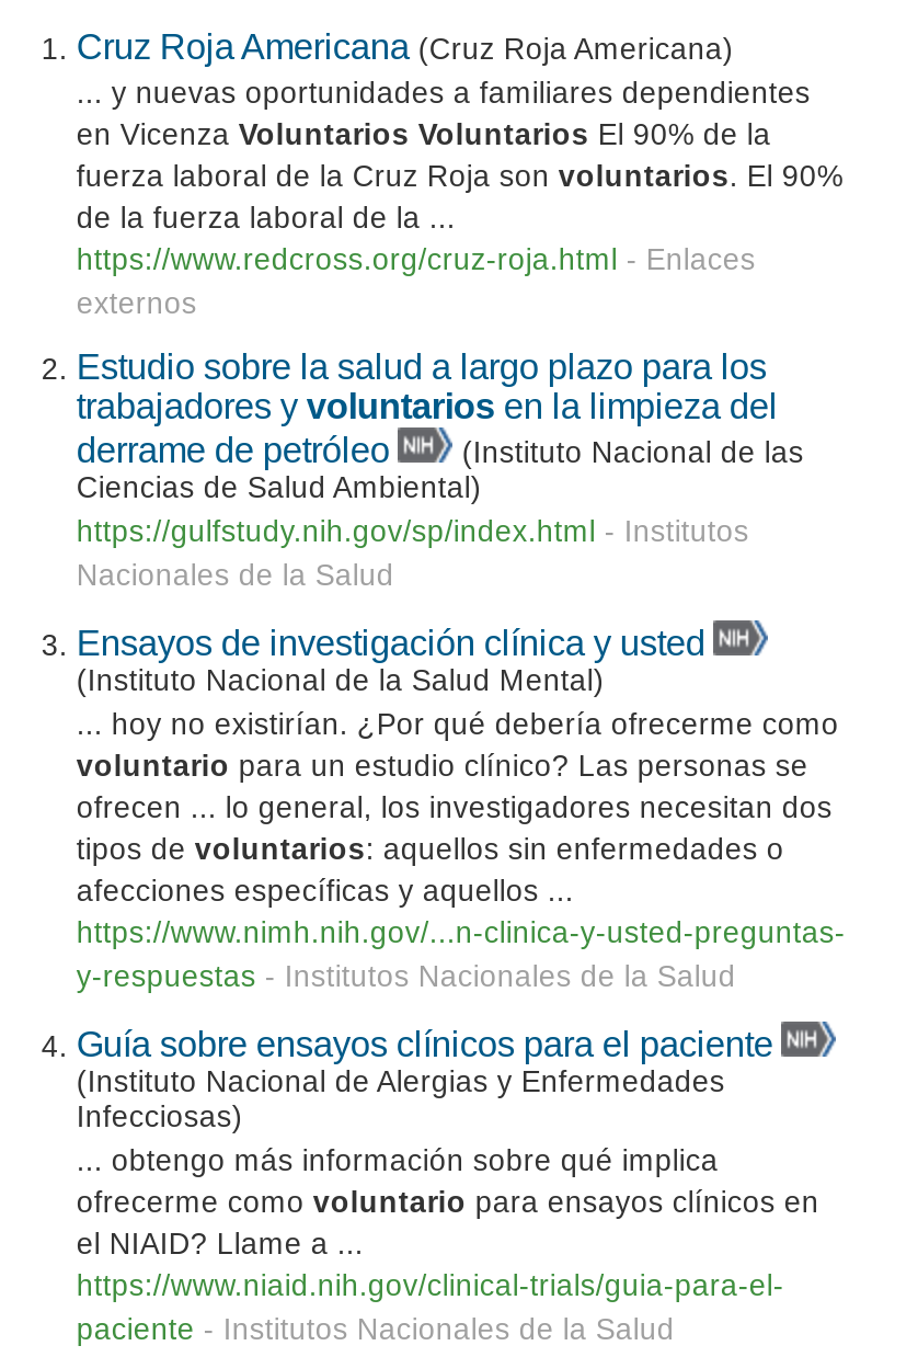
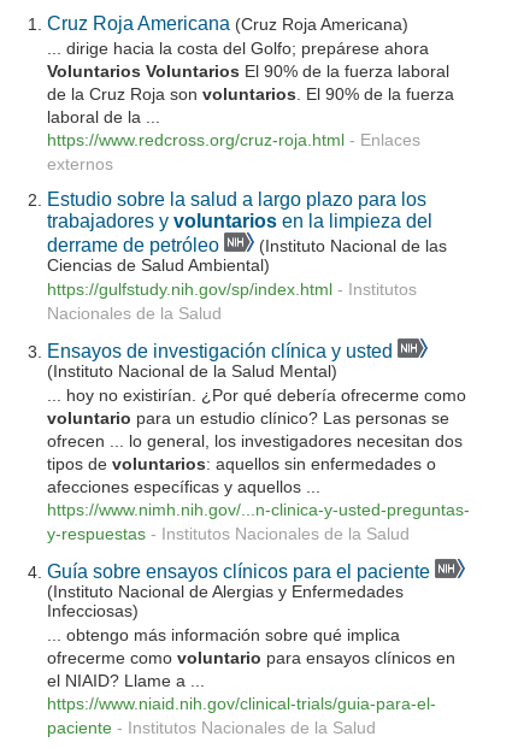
- ... y nuevas oportunidades a familiares dependientes
- en Vicenza Voluntarios Voluntarios El 90% de la
- fuerza laboral de la Cruz Roja son voluntarios. El 90%
- de la fuerza laboral de la ...
+ ... dirige hacia la costa del Golfo; prepárese ahora
+ Voluntarios Voluntarios El 90% de la fuerza laboral
+ de la Cruz Roja son voluntarios. El 90% de la fuerza
+ laboral de la ...
